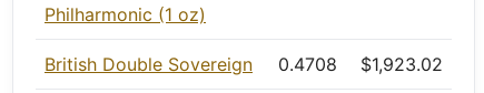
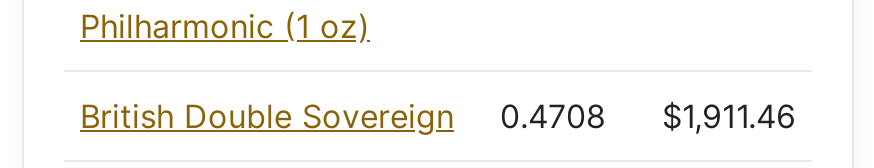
- British Double Sovereign 0.4708 $1,923.02
+ British Double Sovereign 0.4708 $1,911.46
